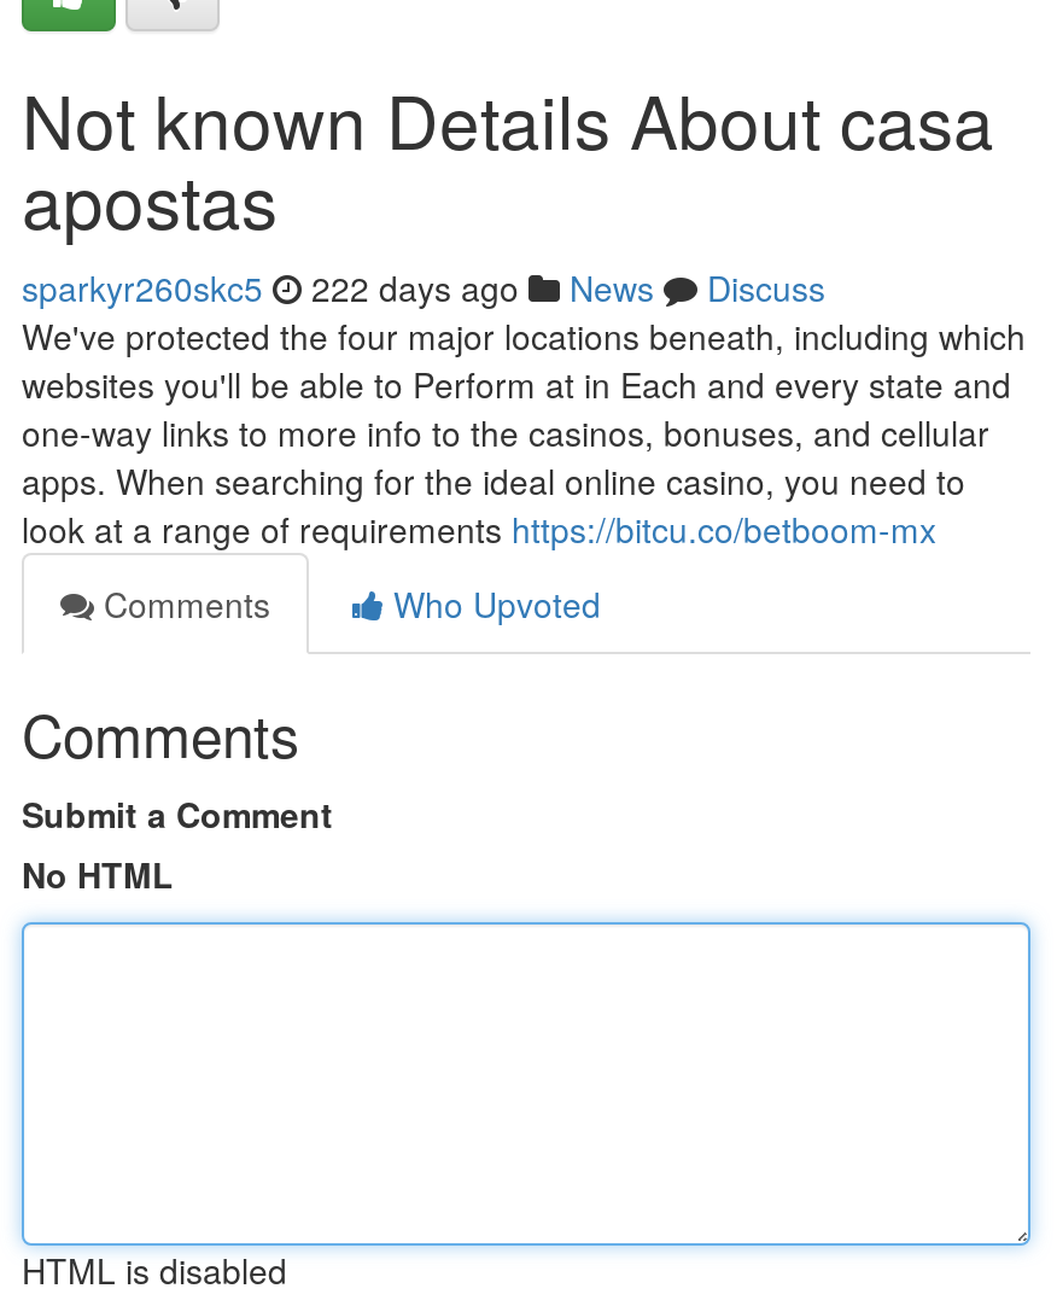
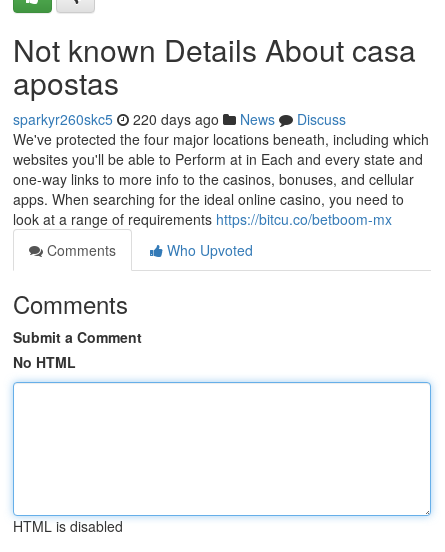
- sparkyr260skc5 222 days ago News Discuss
+ sparkyr260skc5 220 days ago News Discuss
